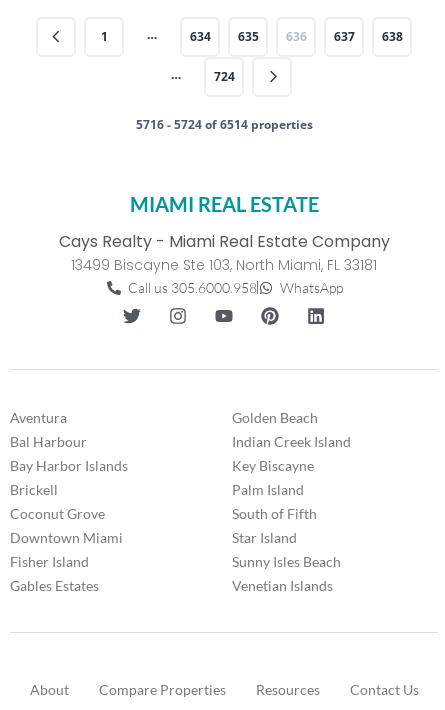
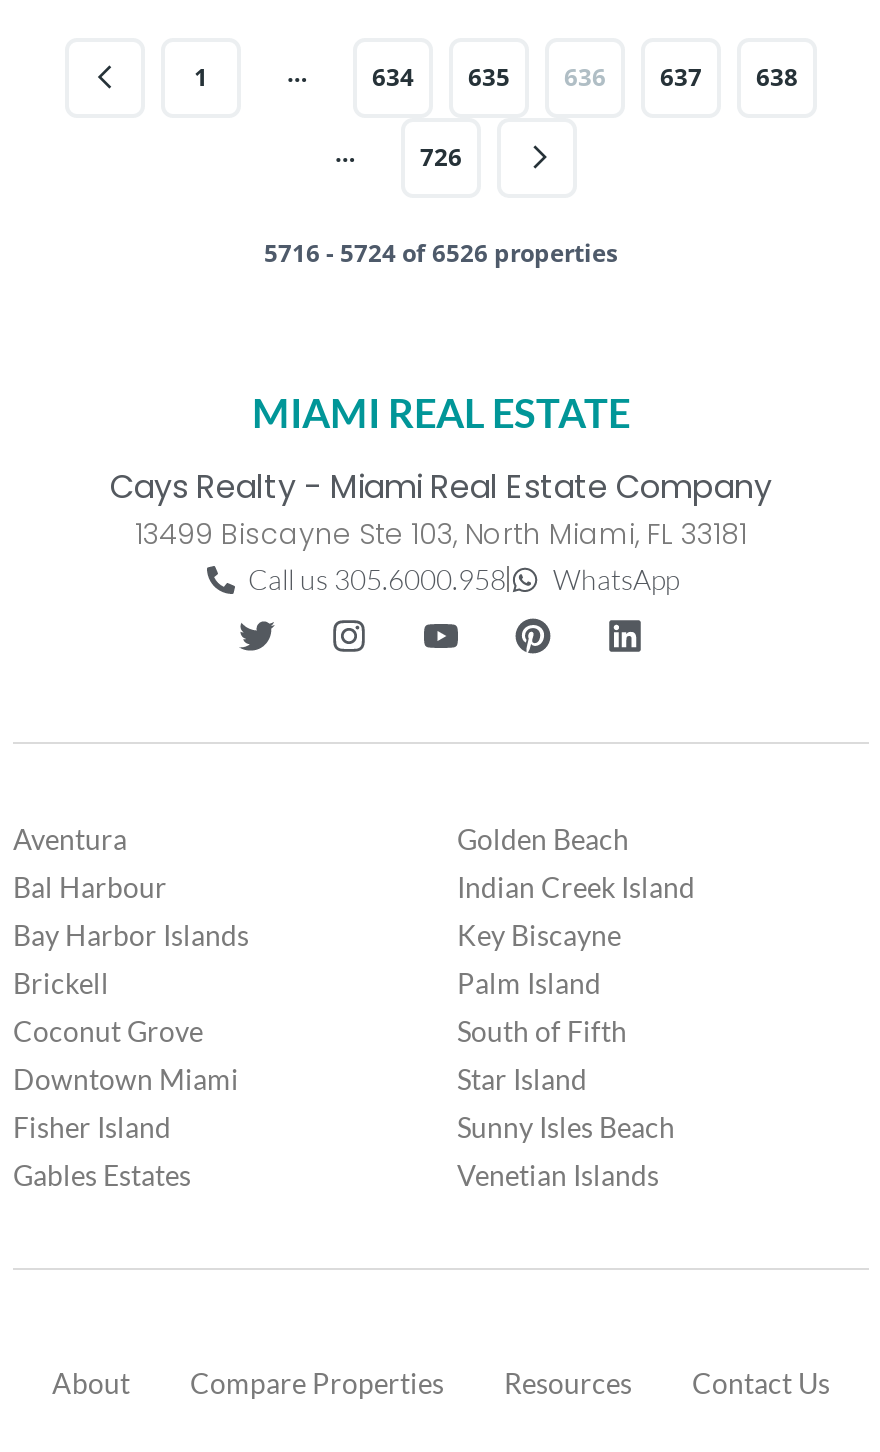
- 724
+ 726

- 5716 - 5724 of 6514 properties
+ 5716 - 5724 of 6526 properties
